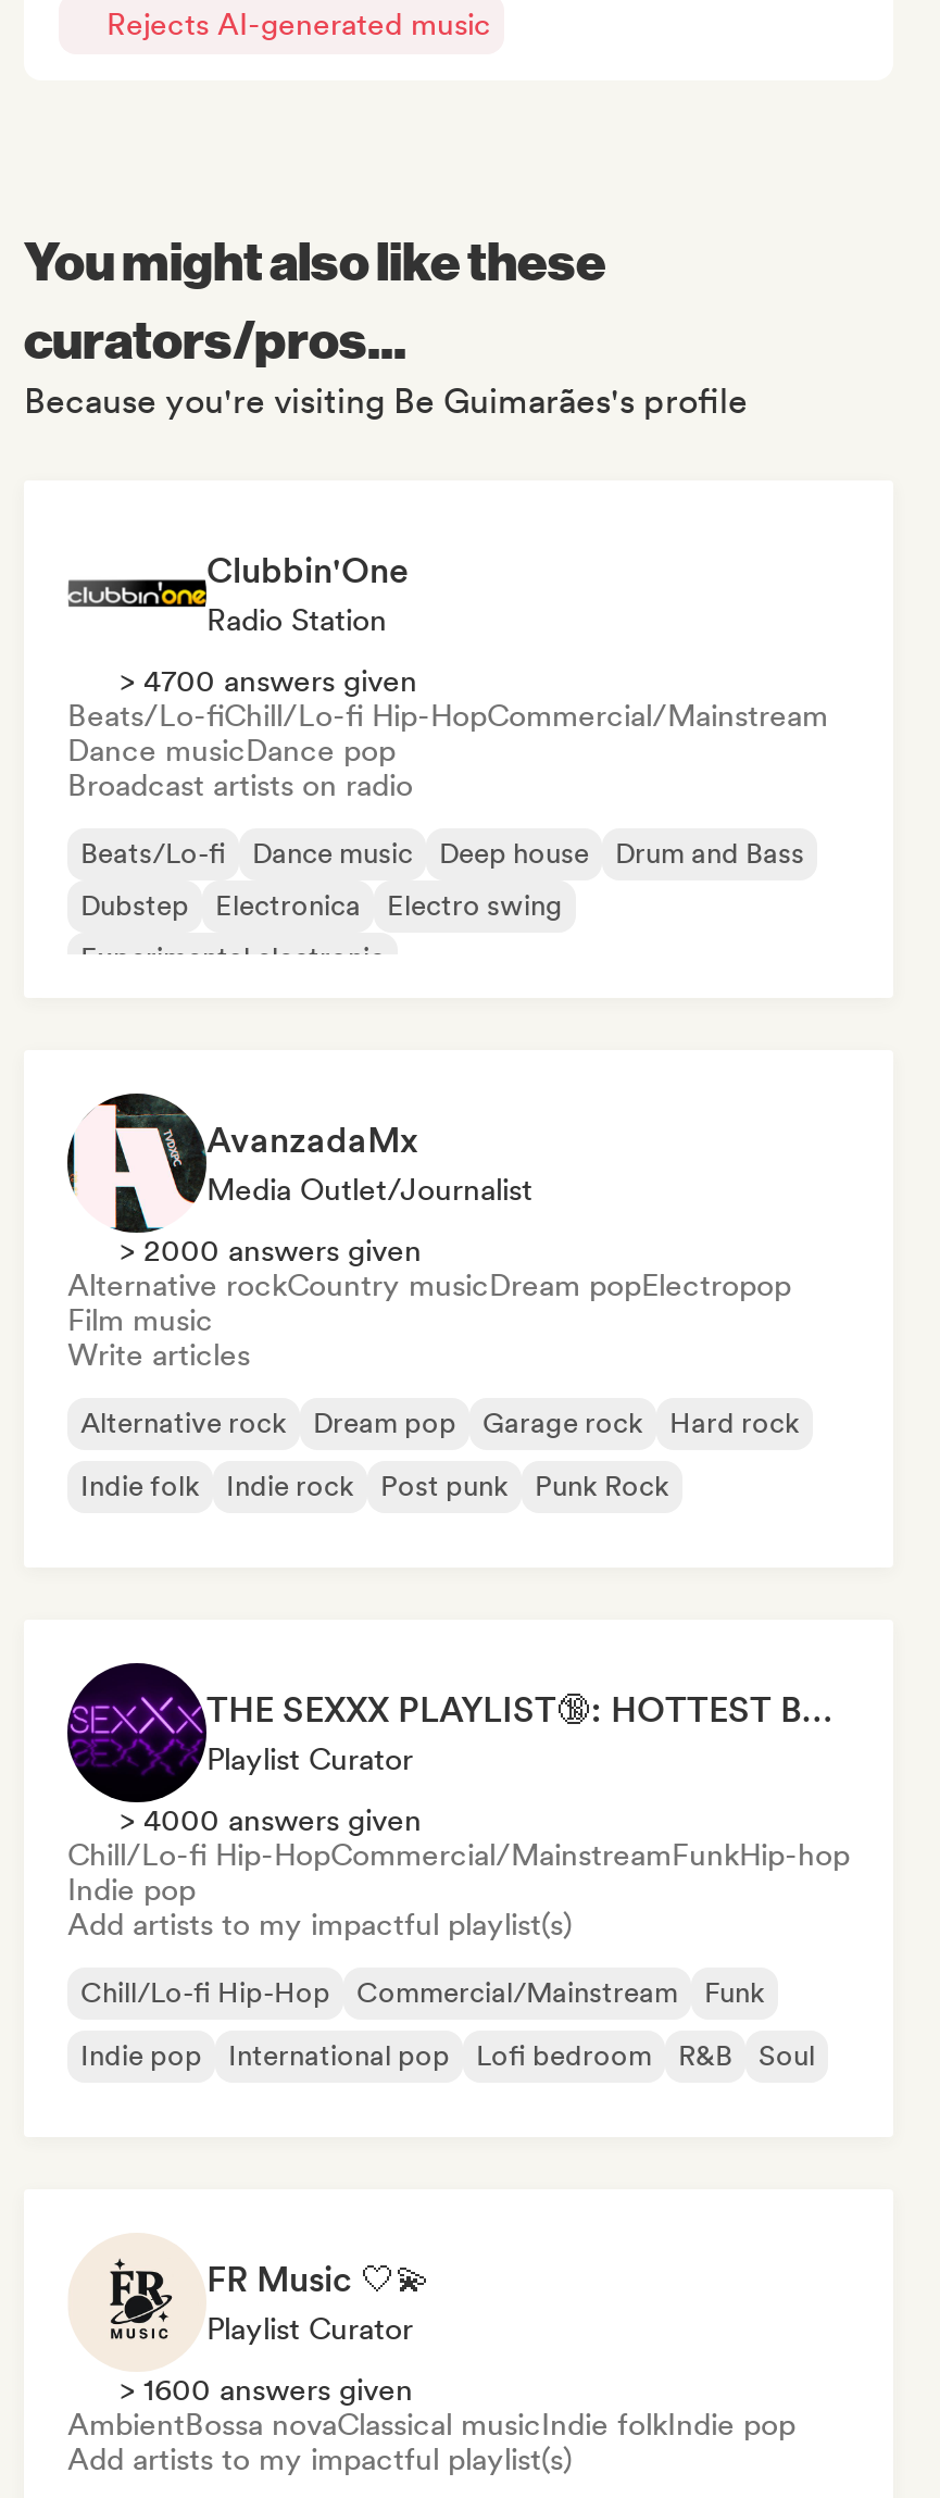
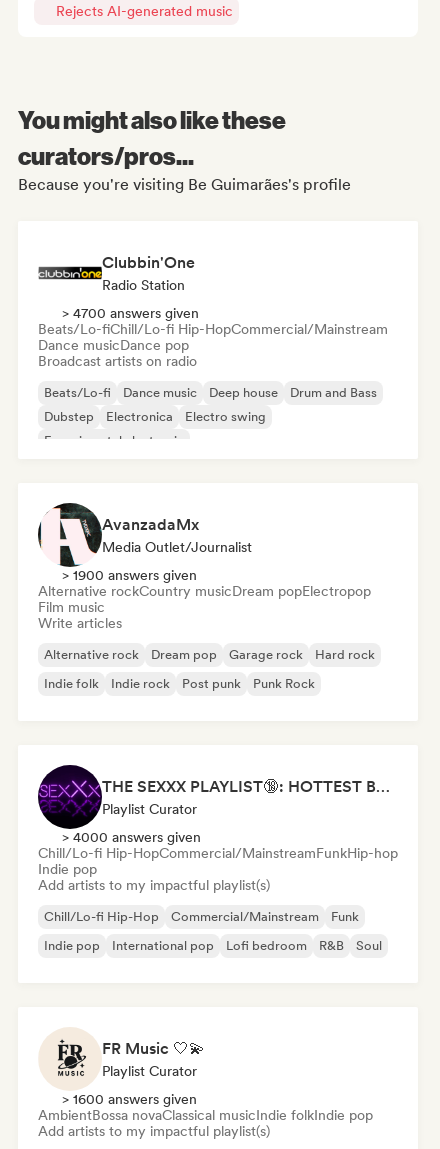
- > 2000 answers given
+ > 1900 answers given
